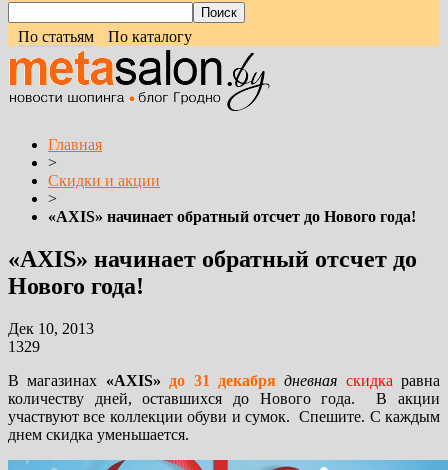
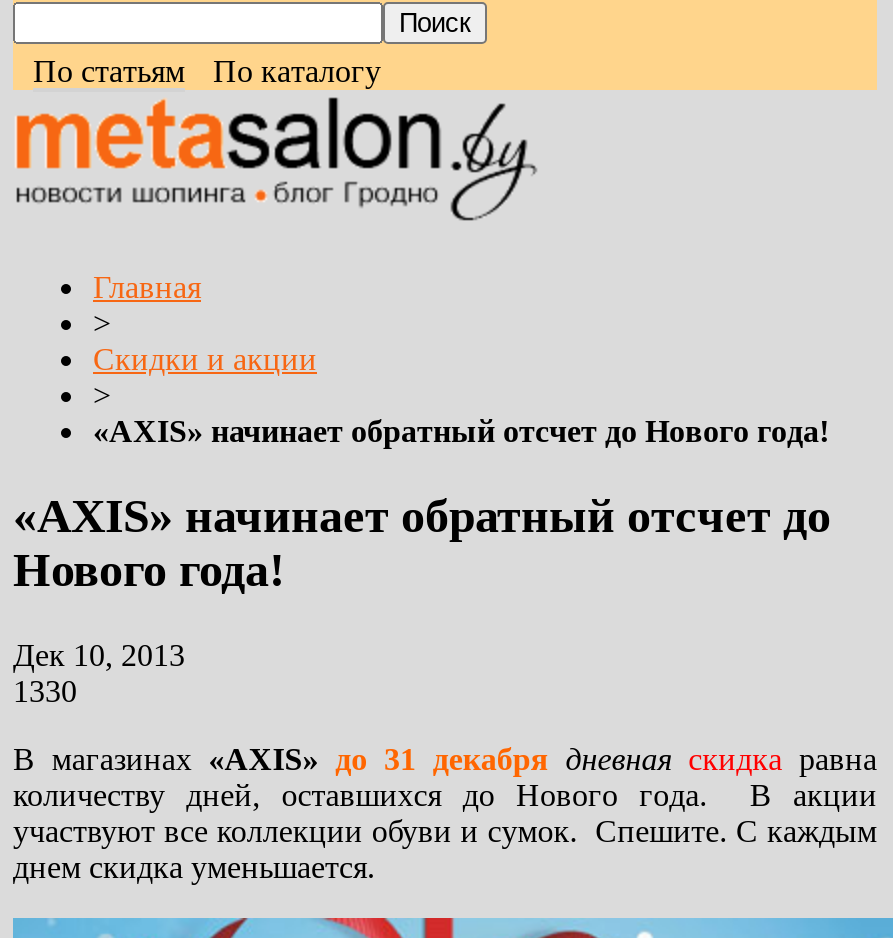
- 1329
+ 1330
